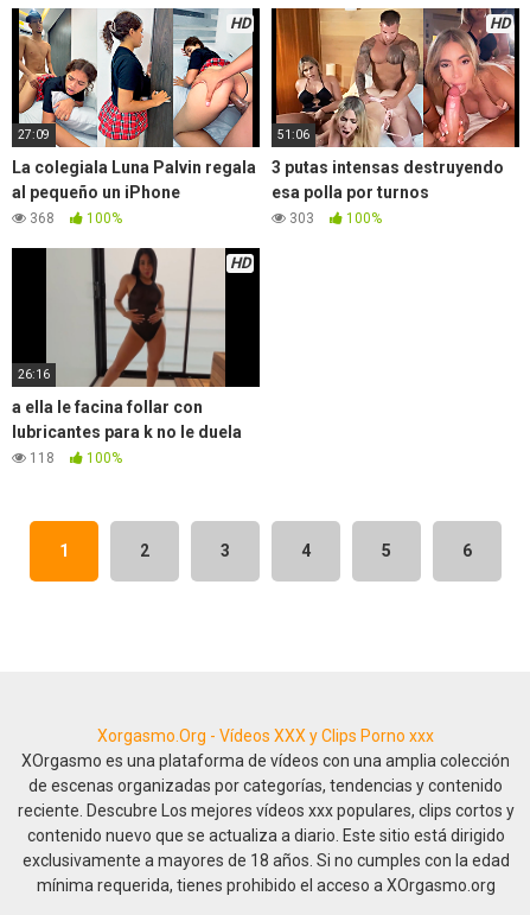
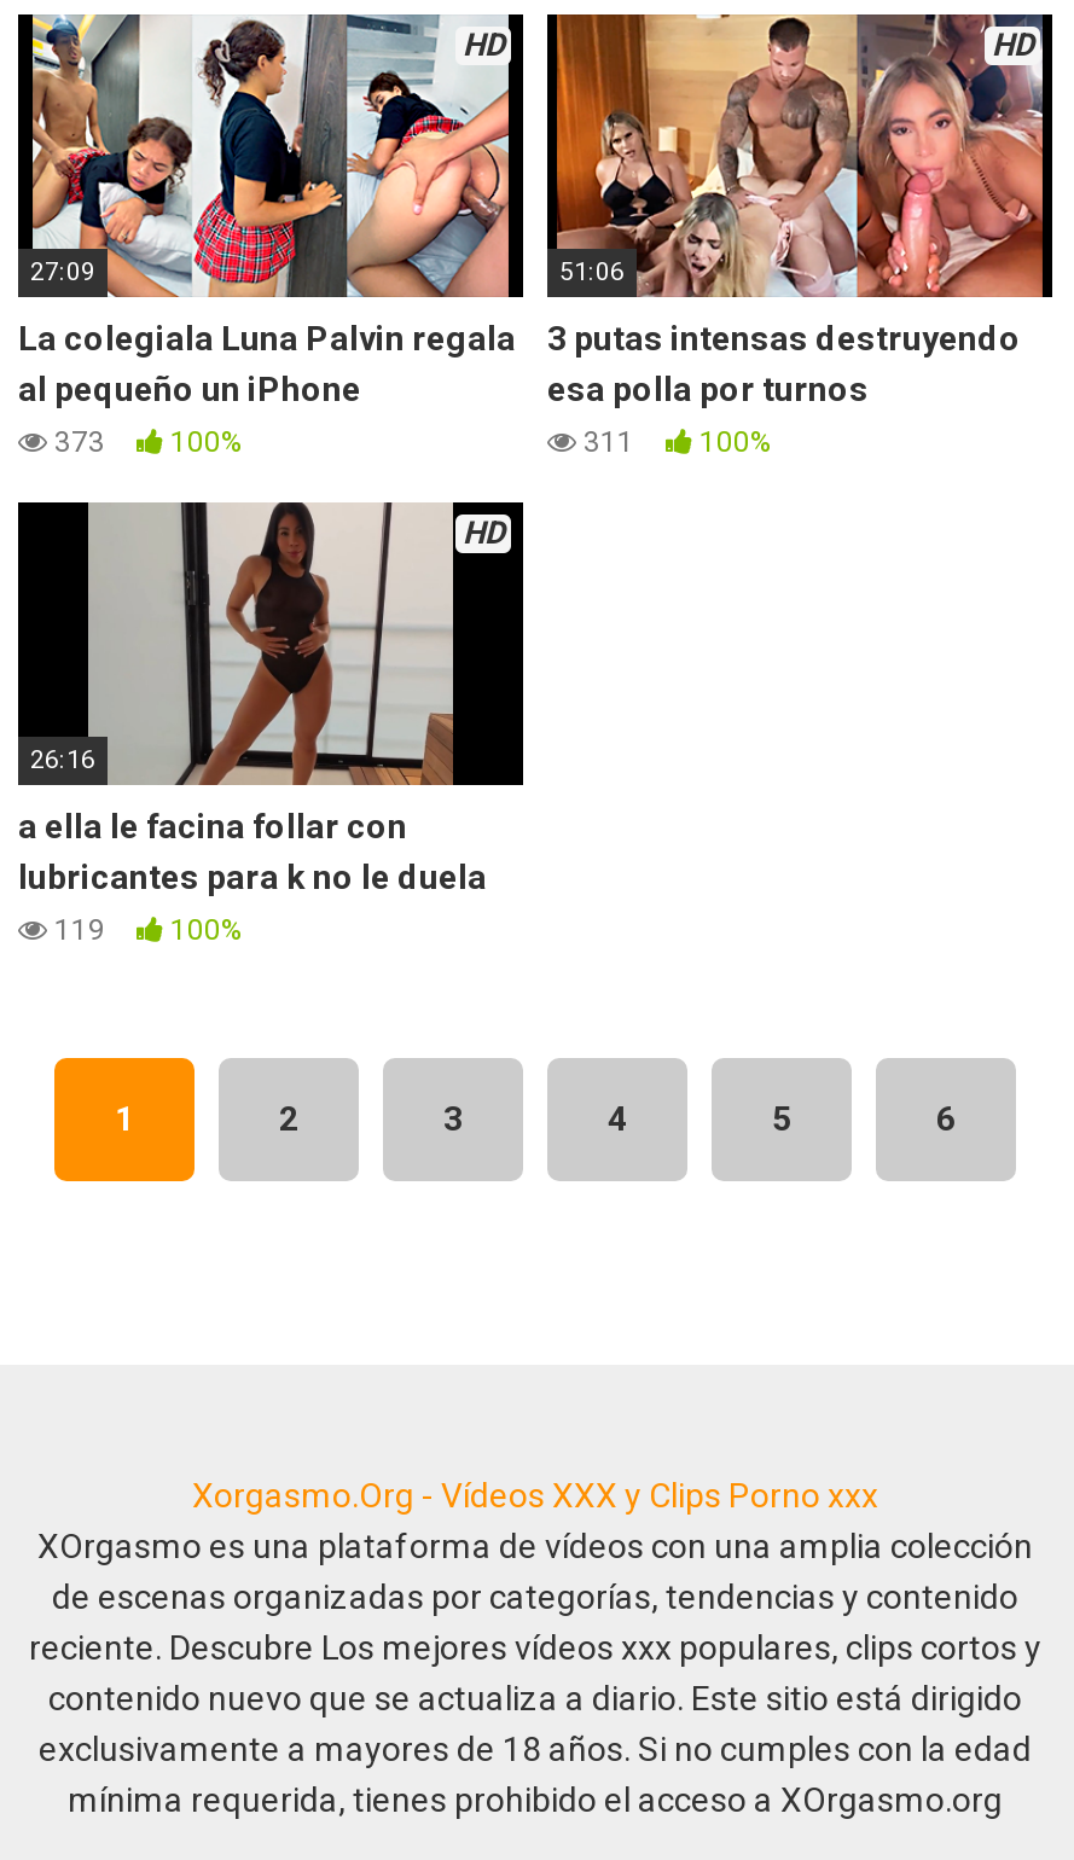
- 368 100%
+ 373 100%

- 303 100%
+ 311 100%

- 118 100%
+ 119 100%
